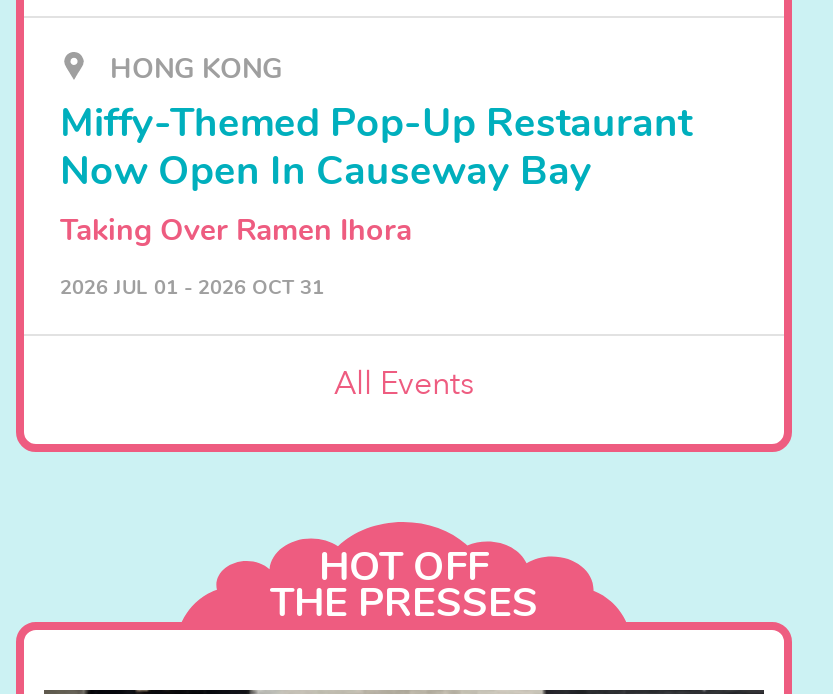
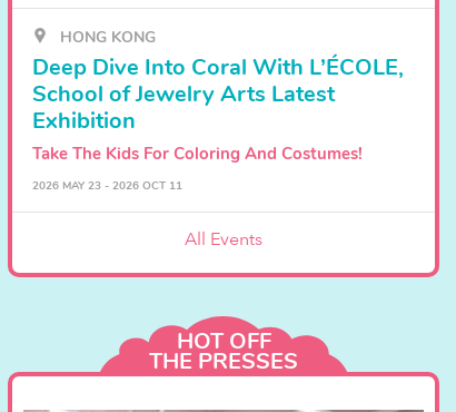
- Miffy-Themed Pop-Up Restaurant
- Now Open In Causeway Bay
- Taking Over Ramen Ihora
+ Deep Dive Into Coral With L’ÉCOLE,
+ School of Jewelry Arts Latest
+ Exhibition
+ Take The Kids For Coloring And Costumes!

- 2026 JUL 01 - 2026 OCT 31
+ 2026 MAY 23 - 2026 OCT 11
